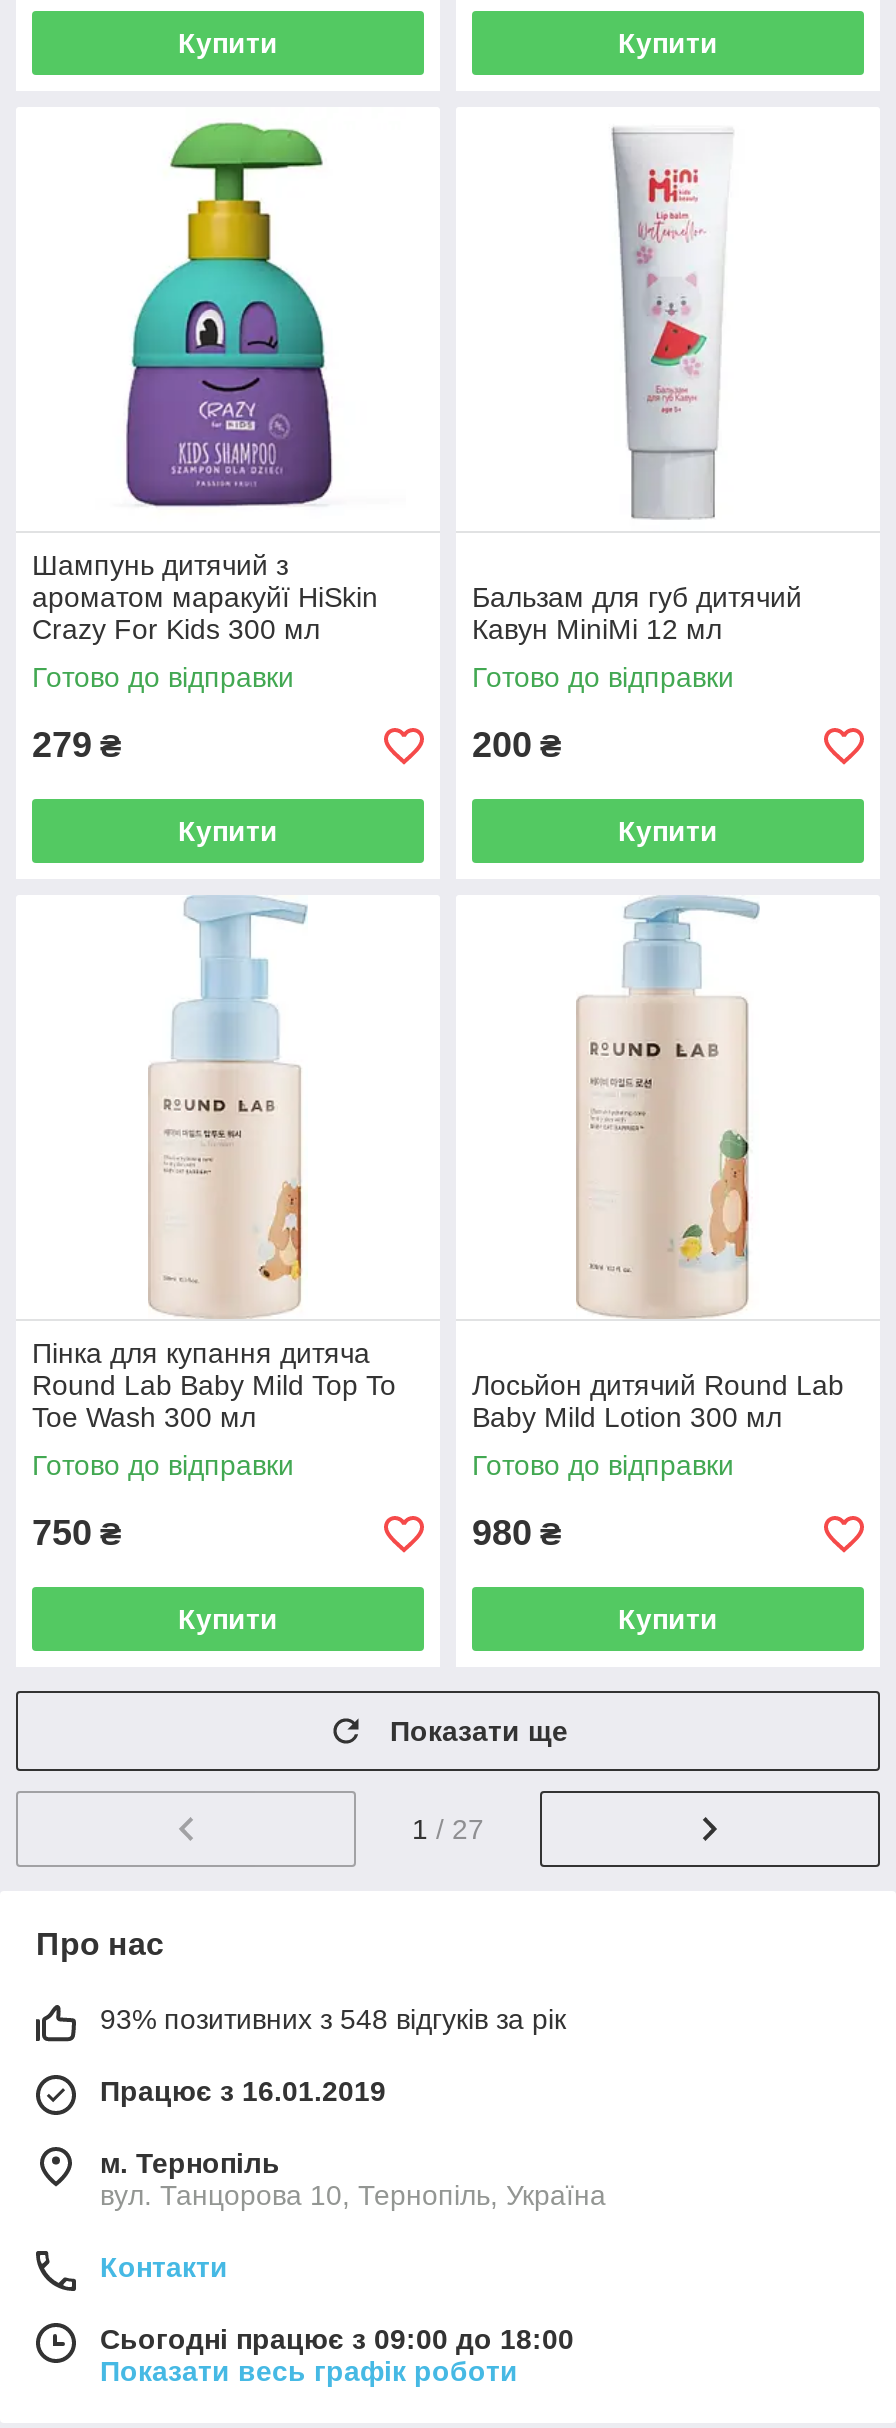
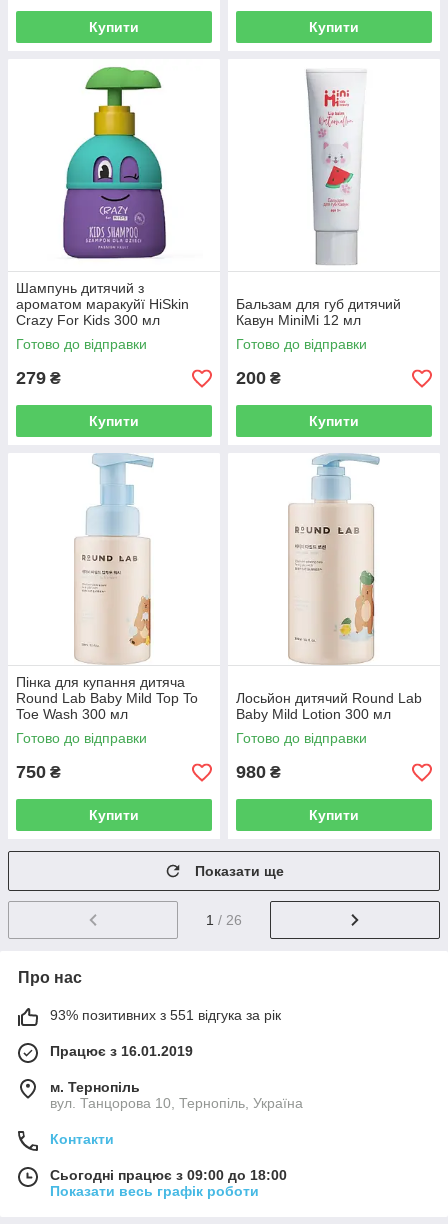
- 1 / 27
+ 1 / 26

- 93% позитивних з 548 відгуків за рік
+ 93% позитивних з 551 відгука за рік
